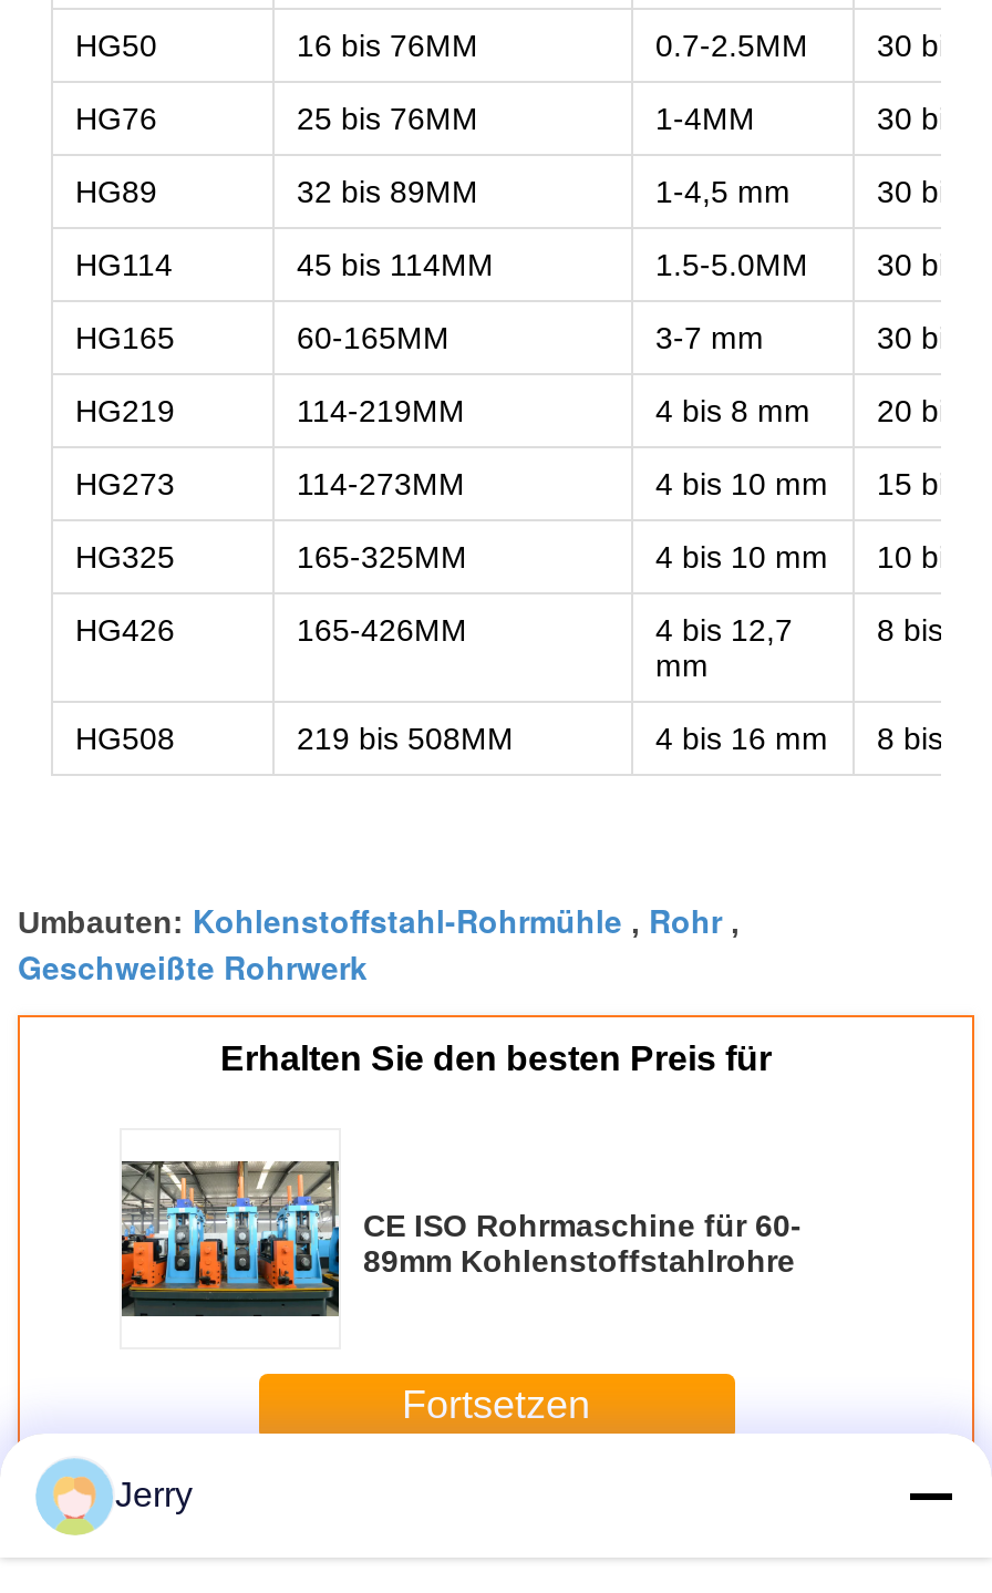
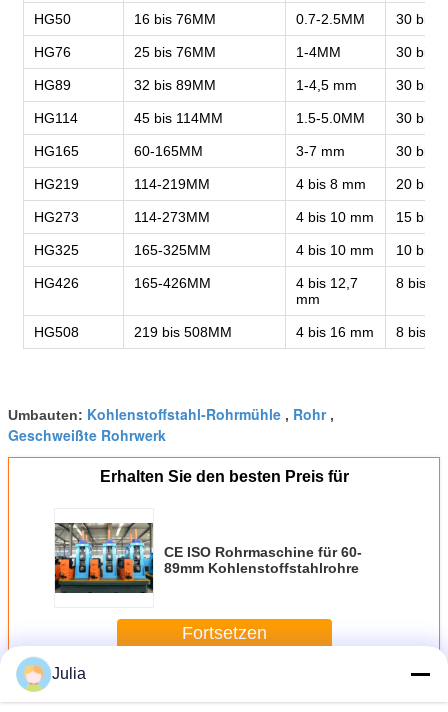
- Jerry
+ Julia
